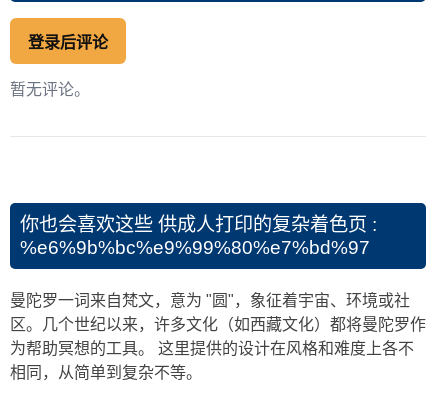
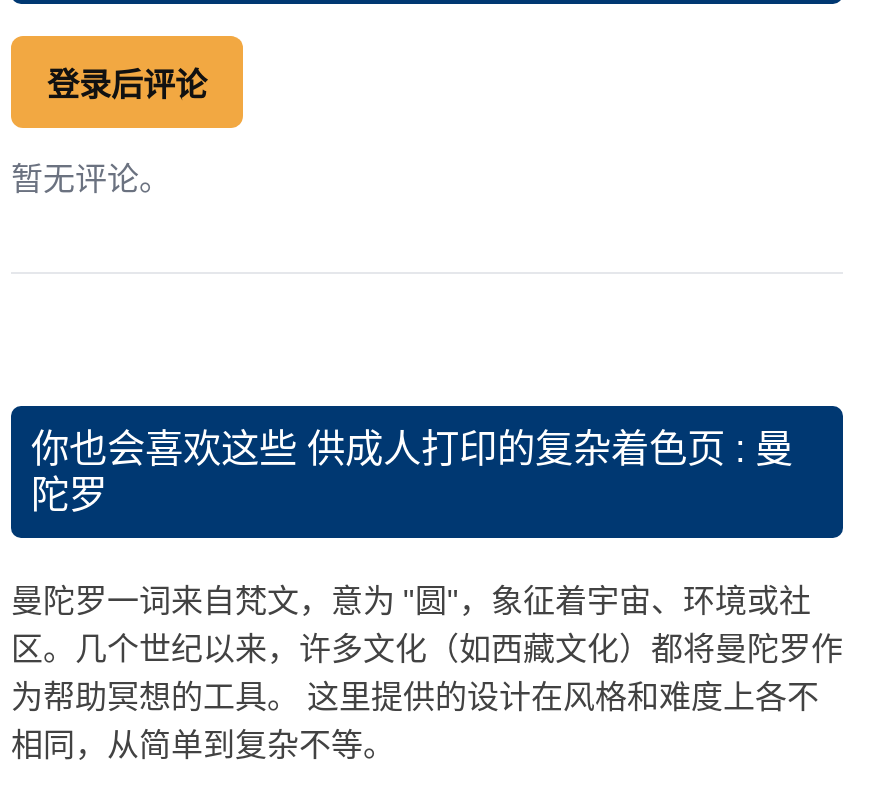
- 你也会喜欢这些供成人打印的复杂着色页 :
- %e6%9b%bc%e9%99%80%e7%bd%97
+ 你也会喜欢这些供成人打印的复杂着色页 : 曼
+ 陀罗
